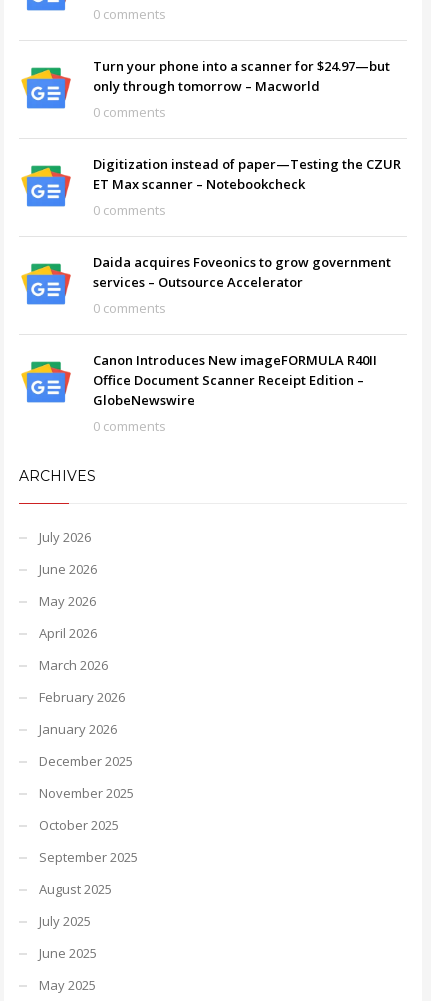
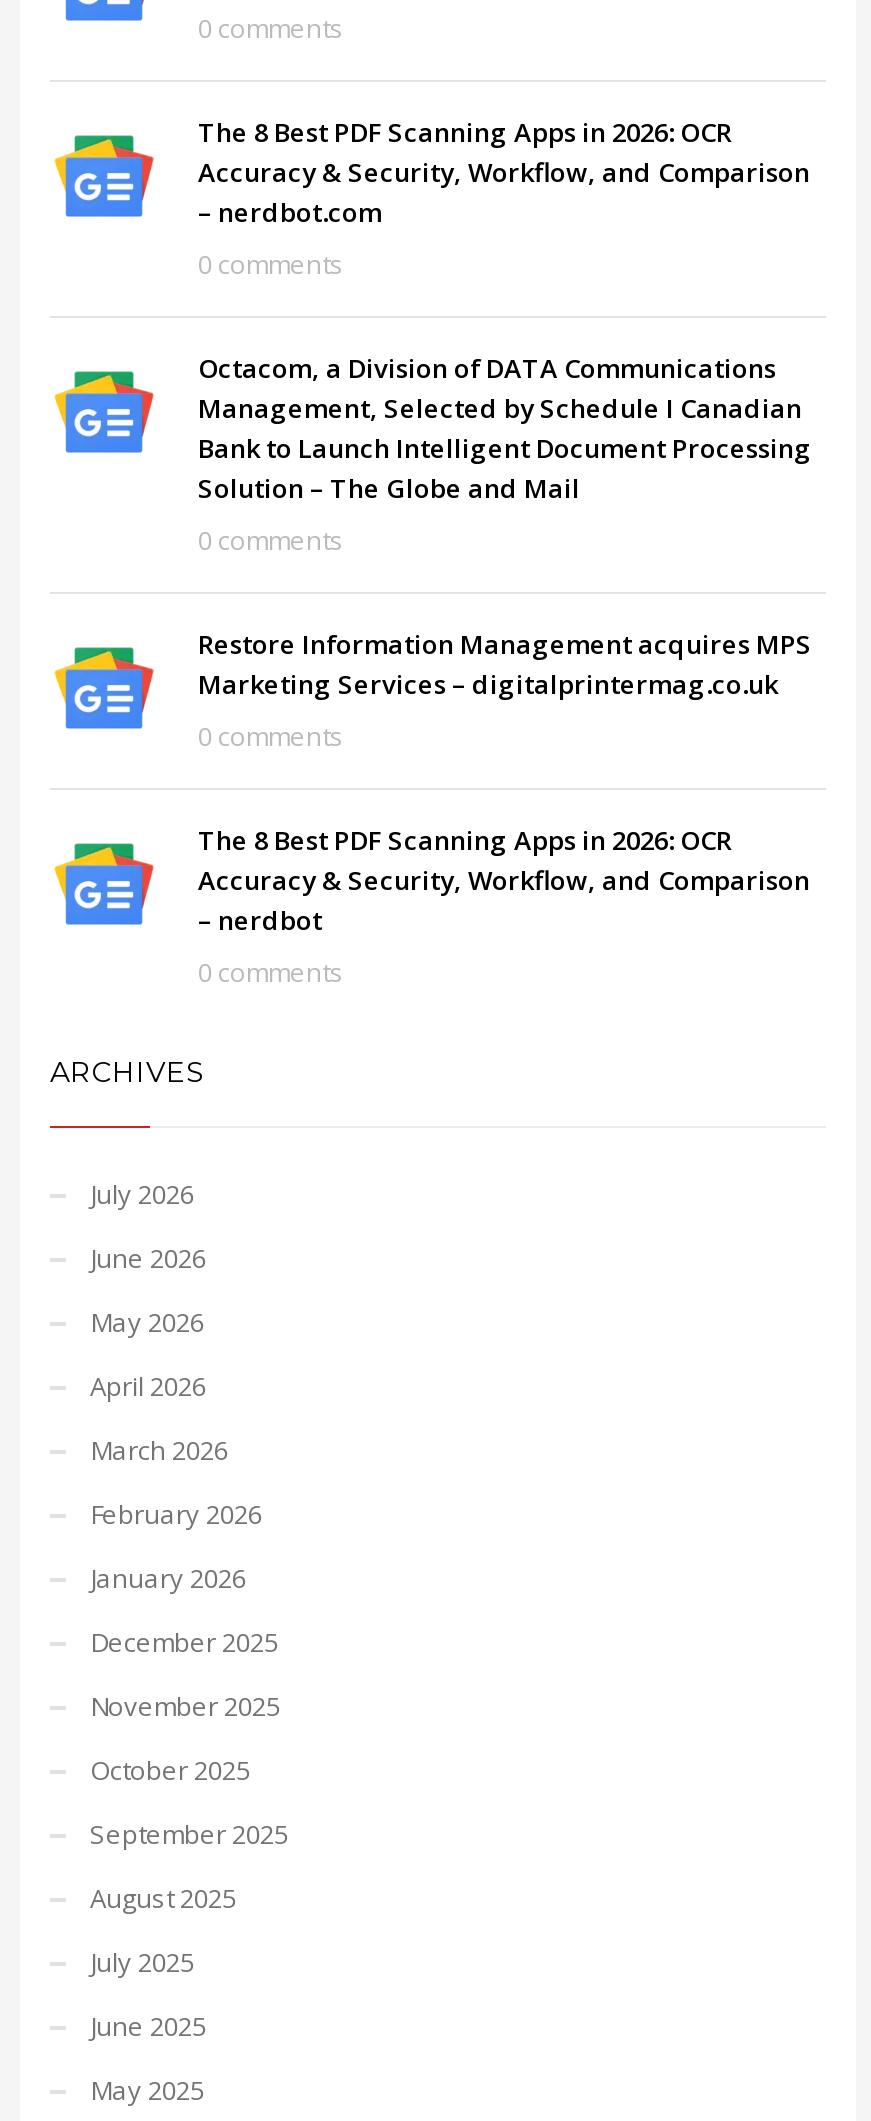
- Turn your phone into a scanner for $24.97—but
- only through tomorrow – Macworld
+ The 8 Best PDF Scanning Apps in 2026: OCR
+ Accuracy & Security, Workflow, and Comparison
+ – nerdbot.com

- Digitization instead of paper—Testing the CZUR
- ET Max scanner – Notebookcheck
+ Octacom, a Division of DATA Communications
+ Management, Selected by Schedule I Canadian
+ Bank to Launch Intelligent Document Processing
+ Solution – The Globe and Mail

- Daida acquires Foveonics to grow government
- services – Outsource Accelerator
+ Restore Information Management acquires MPS
+ Marketing Services – digitalprintermag.co.uk

- Canon Introduces New imageFORMULA R40II
- Office Document Scanner Receipt Edition –
- GlobeNewswire
+ The 8 Best PDF Scanning Apps in 2026: OCR
+ Accuracy & Security, Workflow, and Comparison
+ – nerdbot
